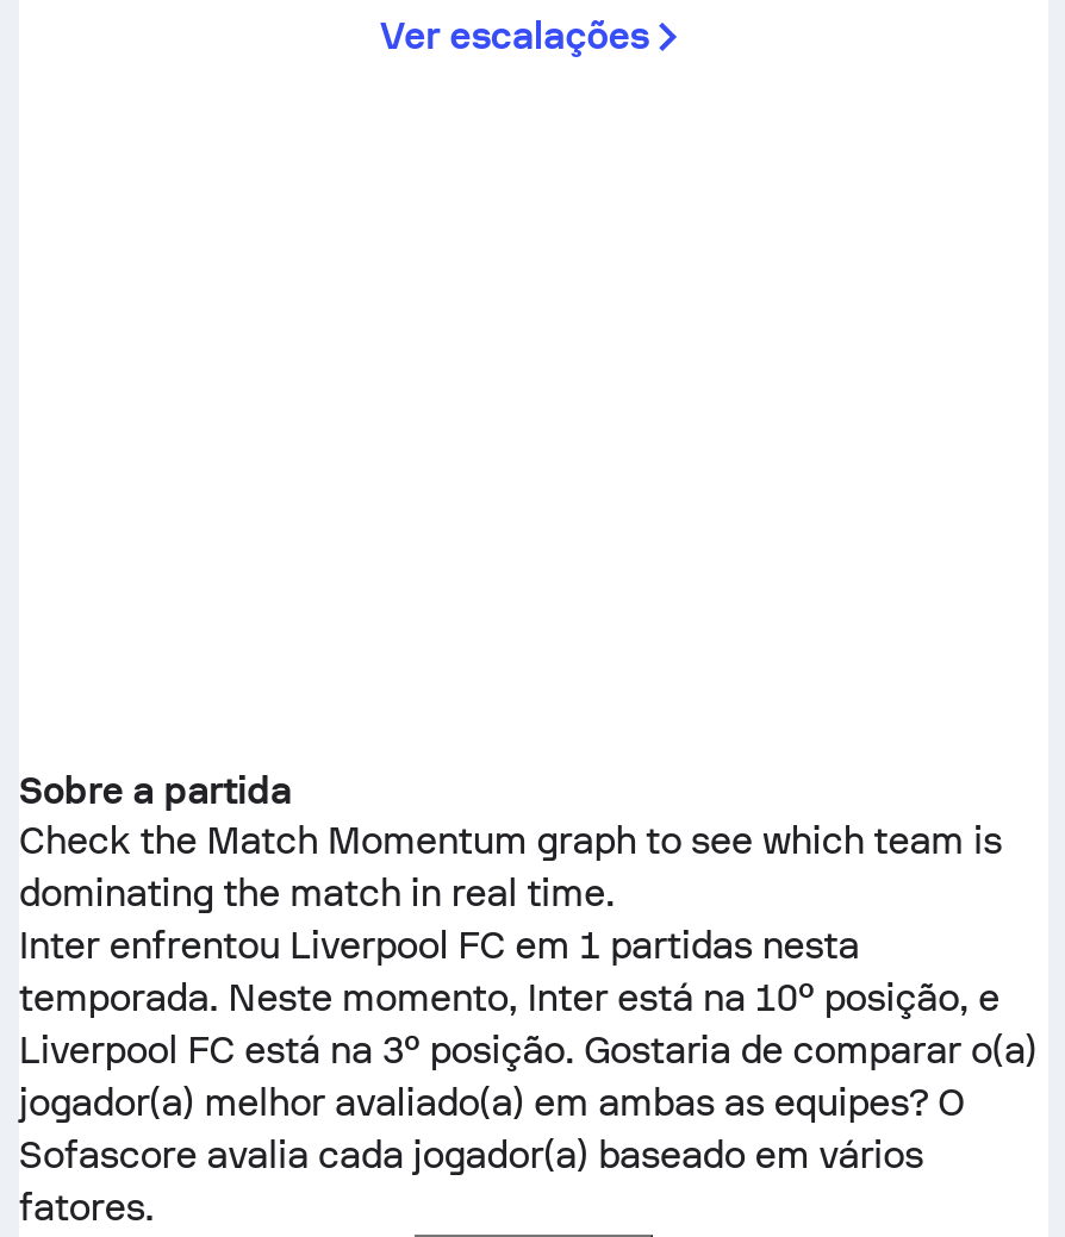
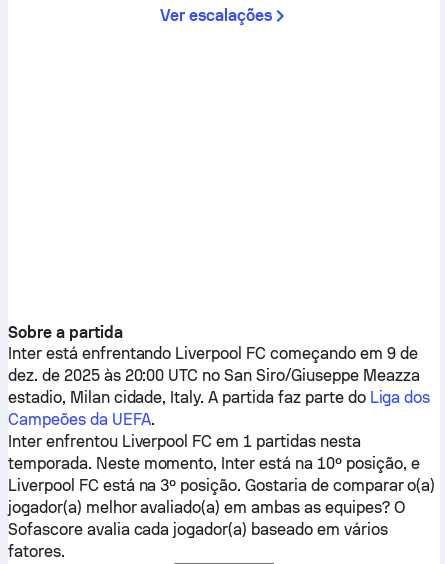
- Check the Match Momentum graph to see which team is
- dominating the match in real time.
+ Inter está enfrentando Liverpool FC começando em 9 de
+ dez. de 2025 às 20:00 UTC no San Siro/Giuseppe Meazza
+ estadio, Milan cidade, Italy. A partida faz parte do Liga dos
+ Campeões da UEFA.
